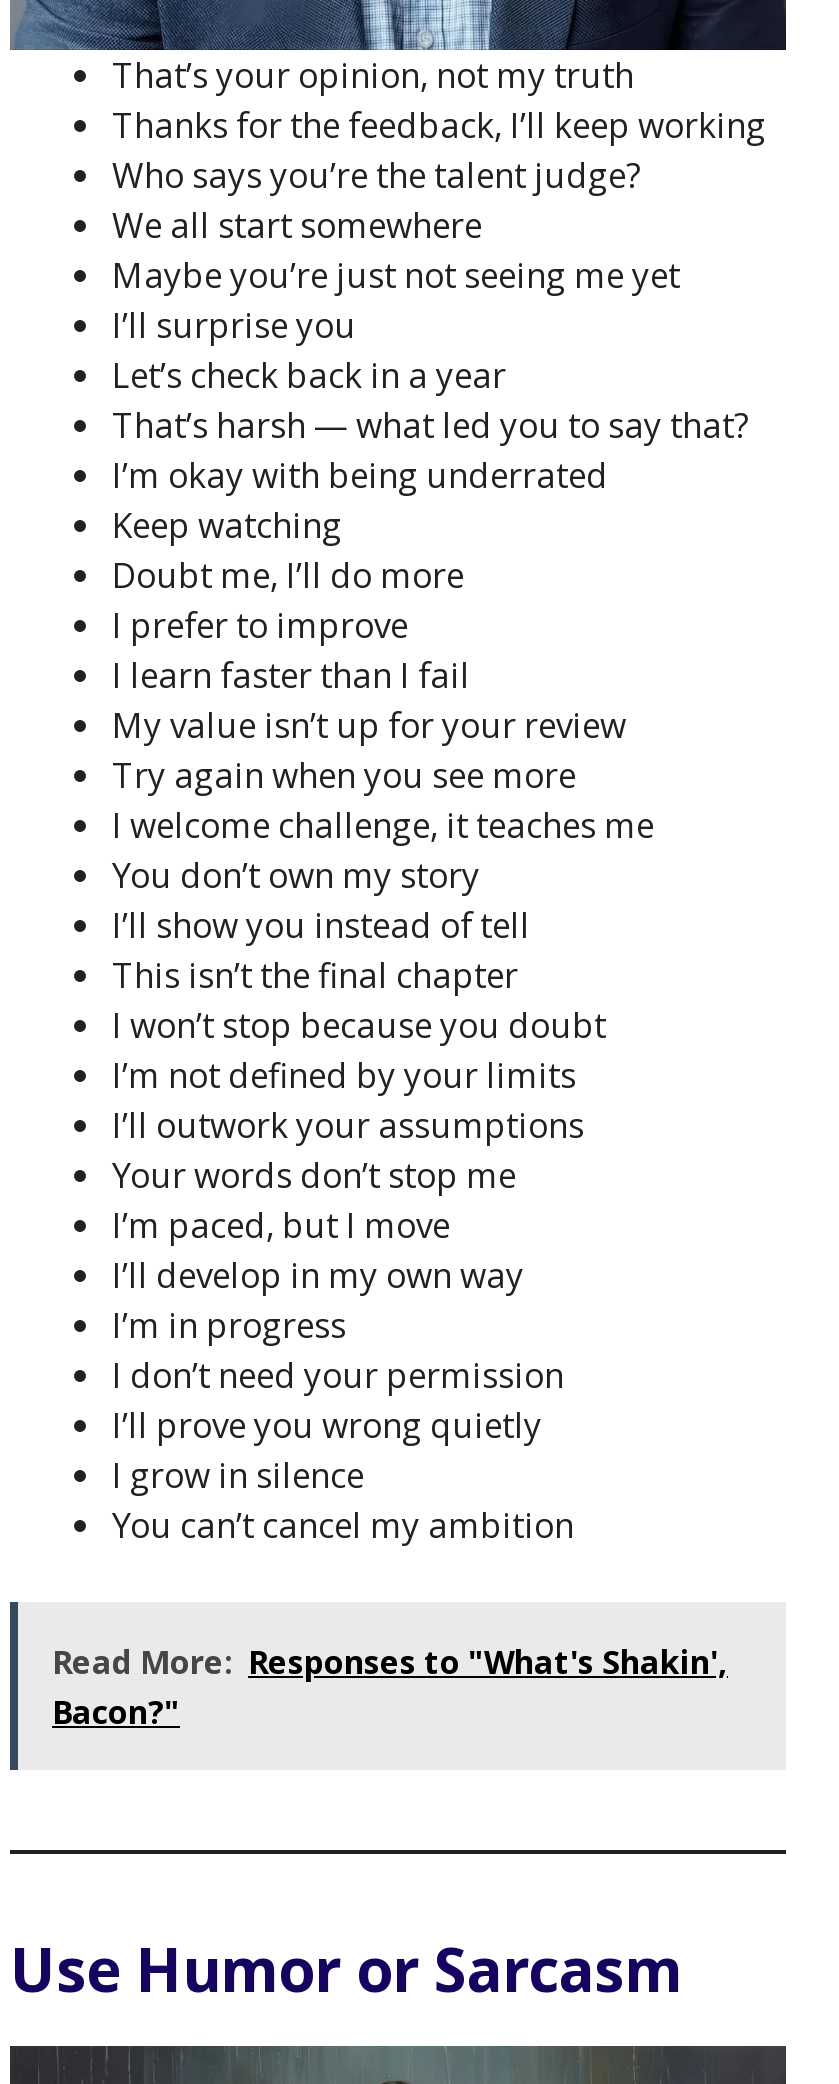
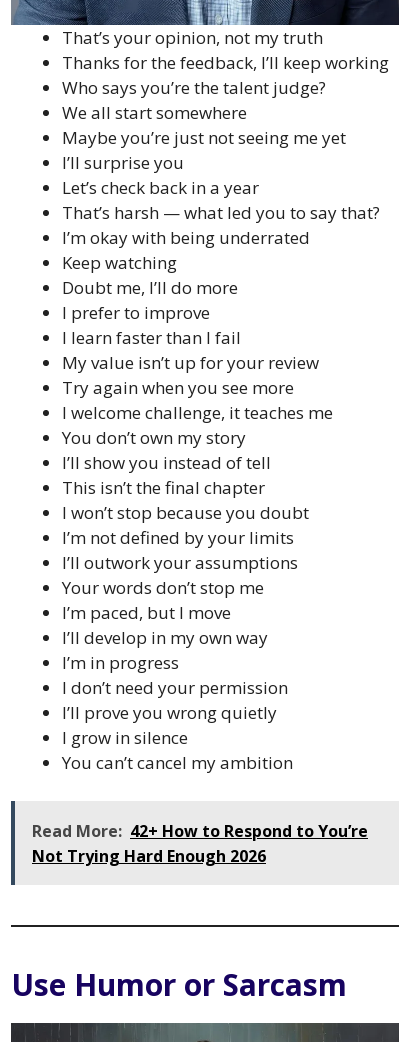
- Read More: Responses to "What's Shakin',
- Bacon?"
+ Read More: 42+ How to Respond to You’re
+ Not Trying Hard Enough 2026
